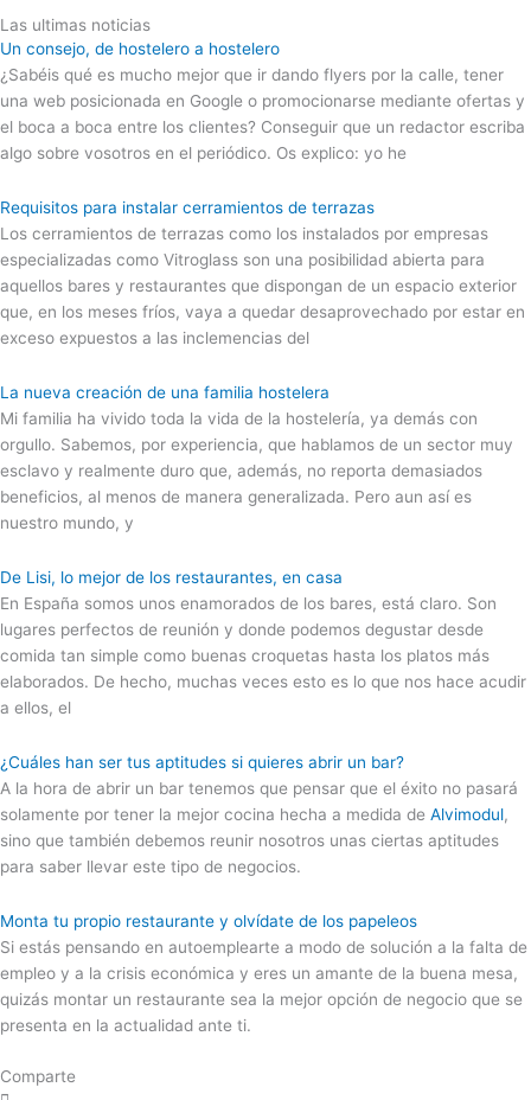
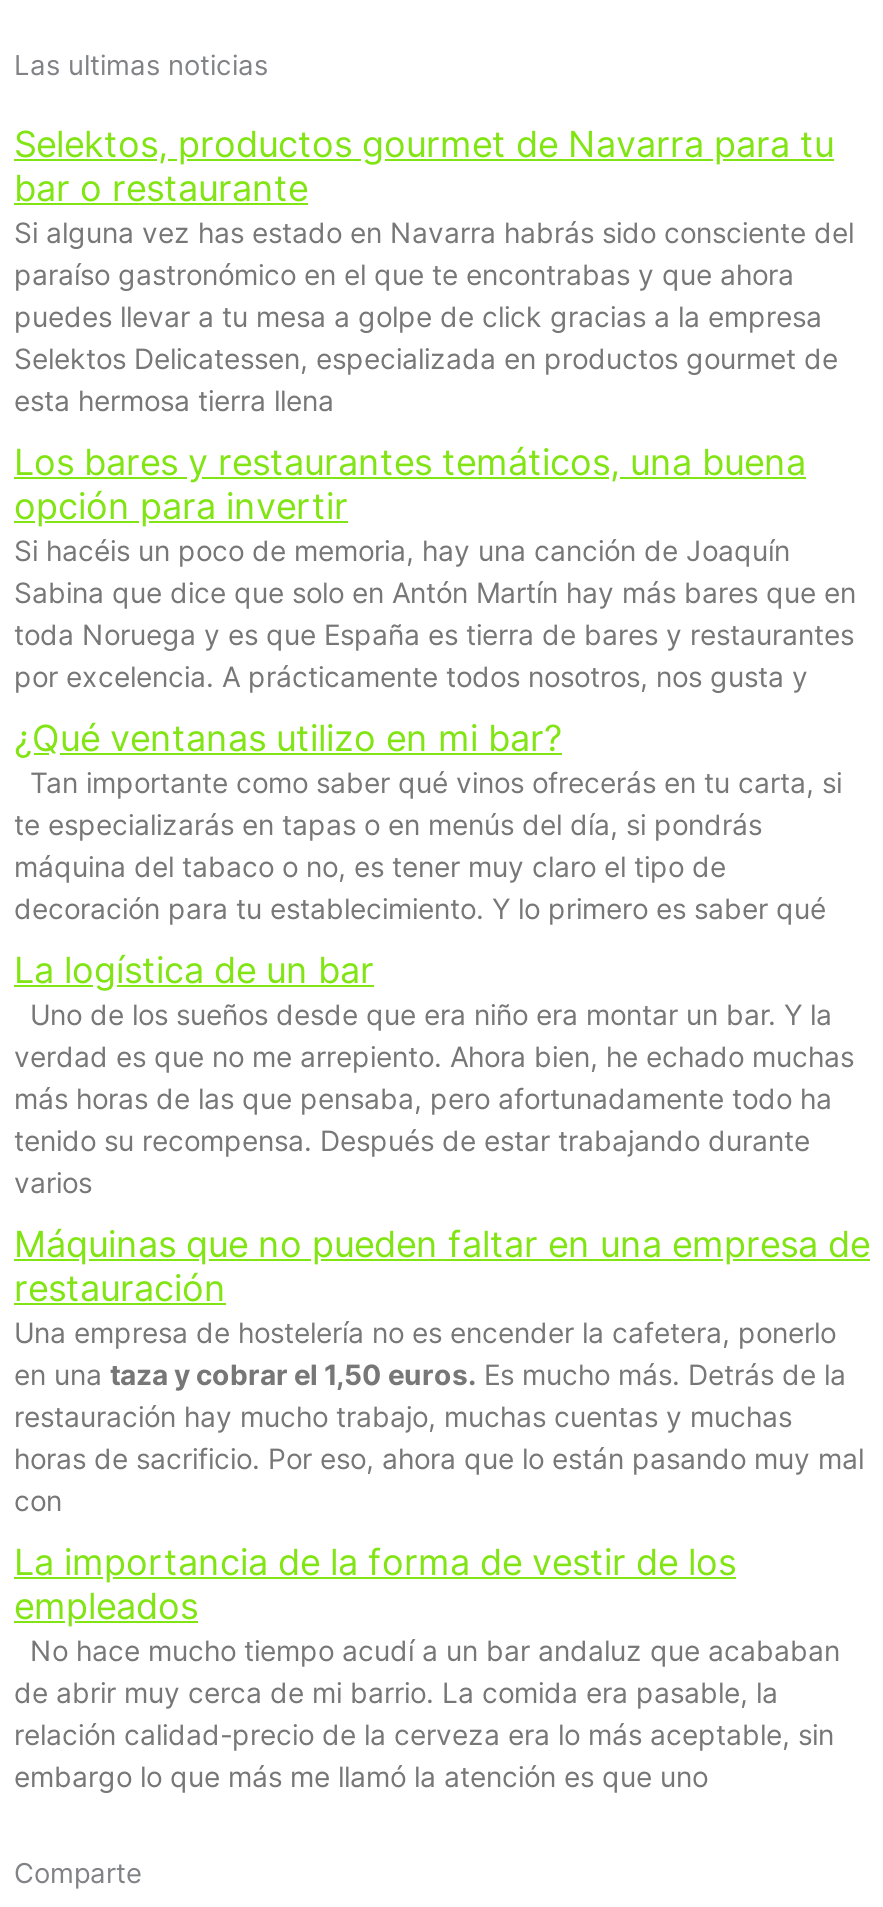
- Un consejo, de hostelero a hostelero
- ¿Sabéis qué es mucho mejor que ir dando flyers por la calle, tener
- una web posicionada en Google o promocionarse mediante ofertas y
- el boca a boca entre los clientes? Conseguir que un redactor escriba
- algo sobre vosotros en el periódico. Os explico: yo he
+ Selektos, productos gourmet de Navarra para tu
+ bar o restaurante
+ Si alguna vez has estado en Navarra habrás sido consciente del
+ paraíso gastronómico en el que te encontrabas y que ahora
+ puedes llevar a tu mesa a golpe de click gracias a la empresa
+ Selektos Delicatessen, especializada en productos gourmet de
+ esta hermosa tierra llena

- Requisitos para instalar cerramientos de terrazas
- Los cerramientos de terrazas como los instalados por empresas
- especializadas como Vitroglass son una posibilidad abierta para
- aquellos bares y restaurantes que dispongan de un espacio exterior
- que, en los meses fríos, vaya a quedar desaprovechado por estar en
- exceso expuestos a las inclemencias del
+ Los bares y restaurantes temáticos, una buena
+ opción para invertir
+ Si hacéis un poco de memoria, hay una canción de Joaquín
+ Sabina que dice que solo en Antón Martín hay más bares que en
+ toda Noruega y es que España es tierra de bares y restaurantes
+ por excelencia. A prácticamente todos nosotros, nos gusta y

- La nueva creación de una familia hostelera
- Mi familia ha vivido toda la vida de la hostelería, ya demás con
- orgullo. Sabemos, por experiencia, que hablamos de un sector muy
- esclavo y realmente duro que, además, no reporta demasiados
- beneficios, al menos de manera generalizada. Pero aun así es
- nuestro mundo, y
+ ¿Qué ventanas utilizo en mi bar?
+ Tan importante como saber qué vinos ofrecerás en tu carta, si
+ te especializarás en tapas o en menús del día, si pondrás
+ máquina del tabaco o no, es tener muy claro el tipo de
+ decoración para tu establecimiento. Y lo primero es saber qué

- De Lisi, lo mejor de los restaurantes, en casa
- En España somos unos enamorados de los bares, está claro. Son
- lugares perfectos de reunión y donde podemos degustar desde
- comida tan simple como buenas croquetas hasta los platos más
- elaborados. De hecho, muchas veces esto es lo que nos hace acudir
- a ellos, el
+ La logística de un bar
+ Uno de los sueños desde que era niño era montar un bar. Y la
+ verdad es que no me arrepiento. Ahora bien, he echado muchas
+ más horas de las que pensaba, pero afortunadamente todo ha
+ tenido su recompensa. Después de estar trabajando durante
+ varios

- ¿Cuáles han ser tus aptitudes si quieres abrir un bar?
- A la hora de abrir un bar tenemos que pensar que el éxito no pasará
- solamente por tener la mejor cocina hecha a medida de Alvimodul,
- sino que también debemos reunir nosotros unas ciertas aptitudes
- para saber llevar este tipo de negocios.
+ Máquinas que no pueden faltar en una empresa de
+ restauración
+ Una empresa de hostelería no es encender la cafetera, ponerlo
+ en una taza y cobrar el 1,50 euros. Es mucho más. Detrás de la
+ restauración hay mucho trabajo, muchas cuentas y muchas
+ horas de sacrificio. Por eso, ahora que lo están pasando muy mal
+ con

- Monta tu propio restaurante y olvídate de los papeleos
- Si estás pensando en autoemplearte a modo de solución a la falta de
- empleo y a la crisis económica y eres un amante de la buena mesa,
- quizás montar un restaurante sea la mejor opción de negocio que se
- presenta en la actualidad ante ti.
+ La importancia de la forma de vestir de los
+ empleados
+ No hace mucho tiempo acudí a un bar andaluz que acababan
+ de abrir muy cerca de mi barrio. La comida era pasable, la
+ relación calidad-precio de la cerveza era lo más aceptable, sin
+ embargo lo que más me llamó la atención es que uno
